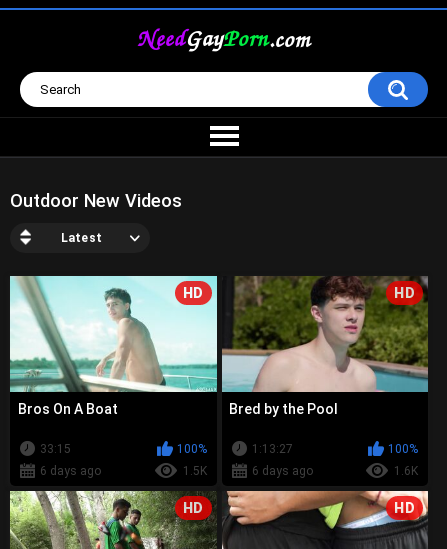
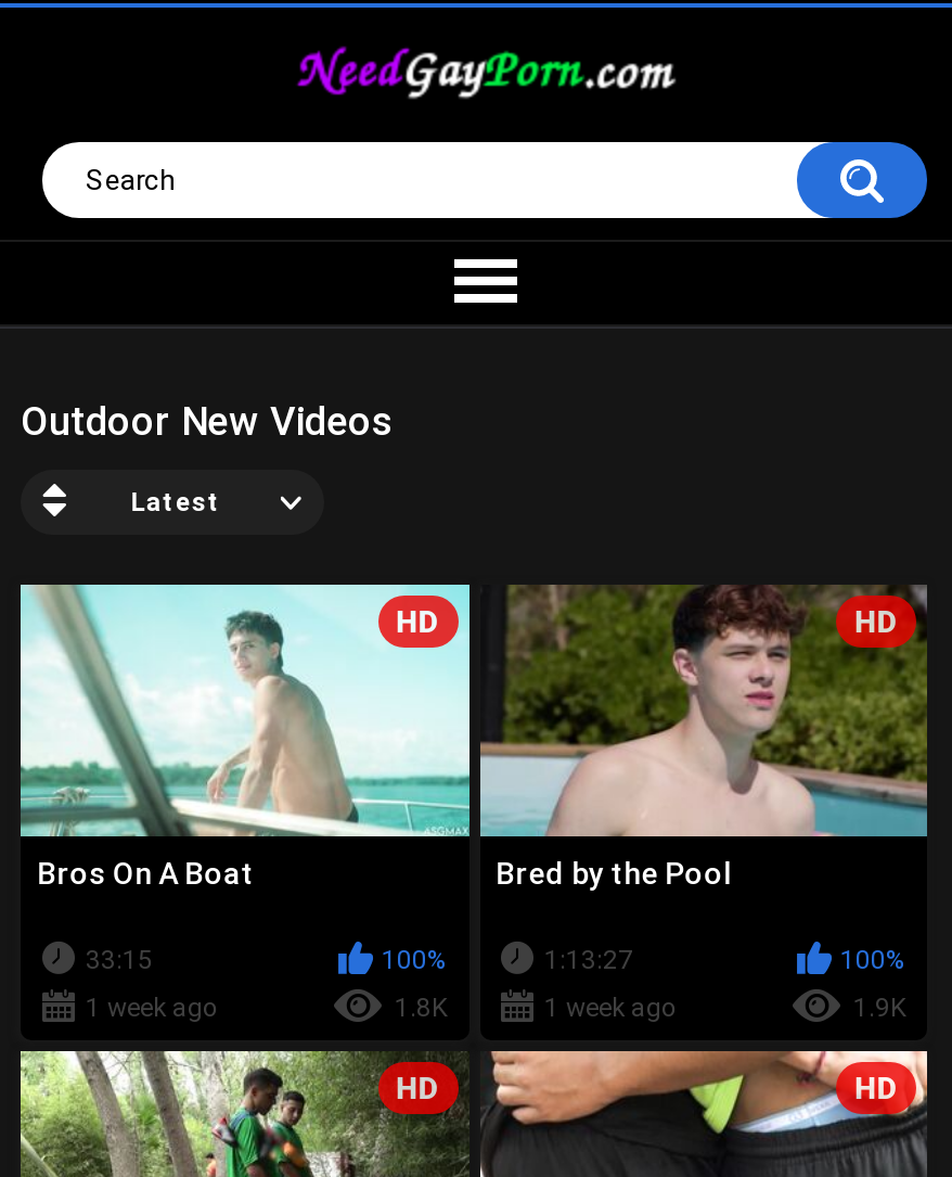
- 6 days ago
- 1.5K
+ 1 week ago
+ 1.8K

- 6 days ago
- 1.6K
+ 1 week ago
+ 1.9K
